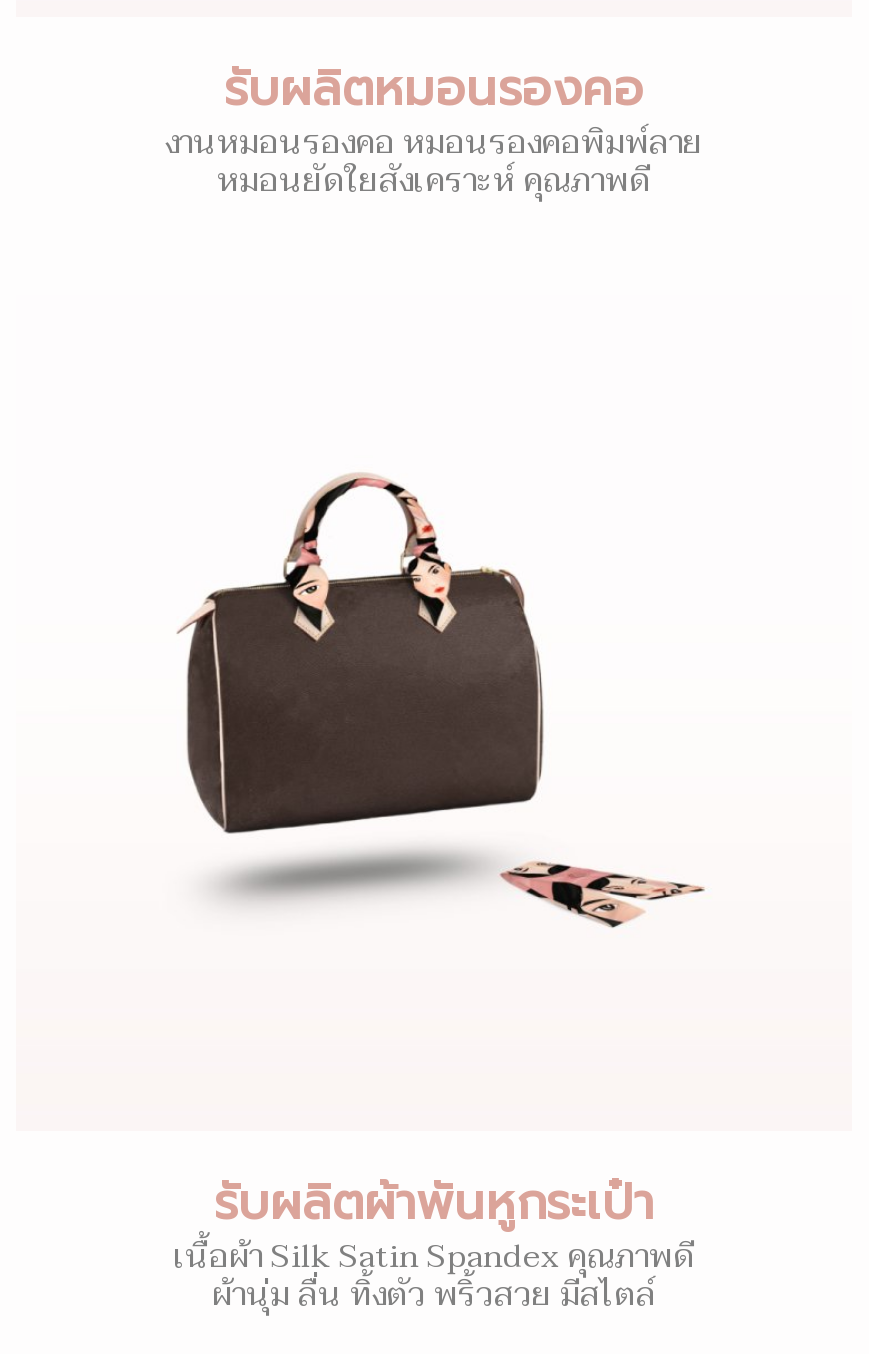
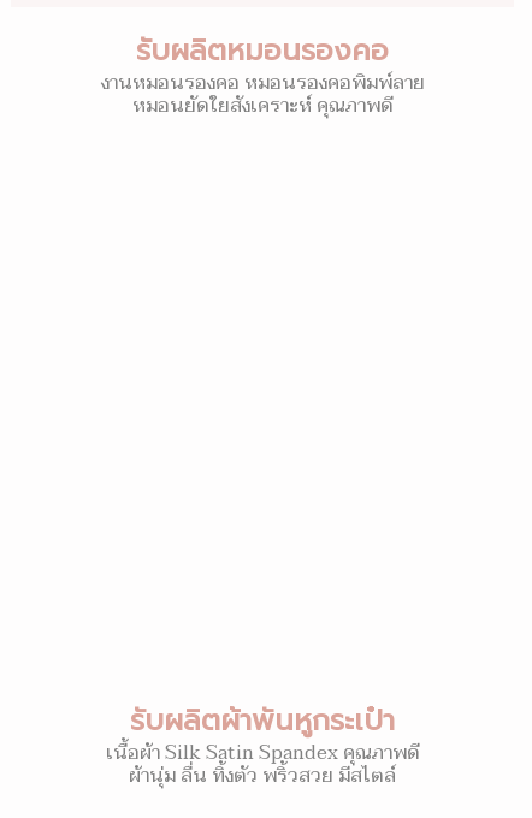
- [image]
